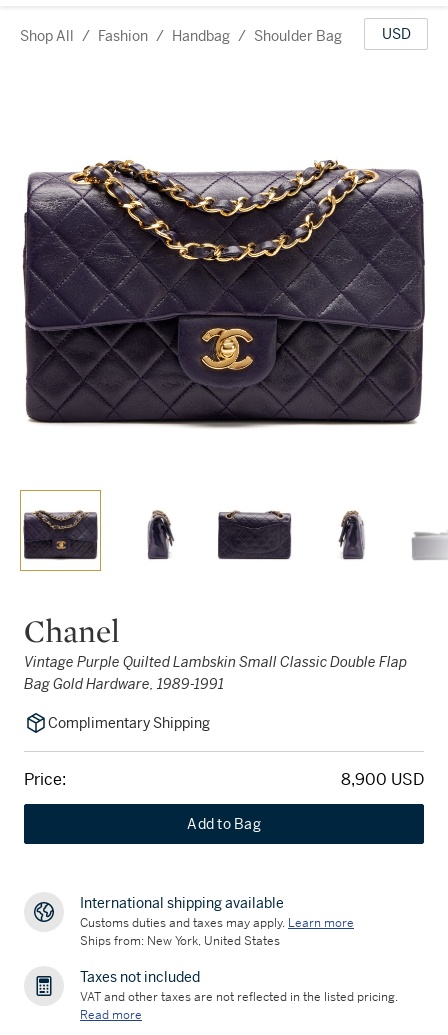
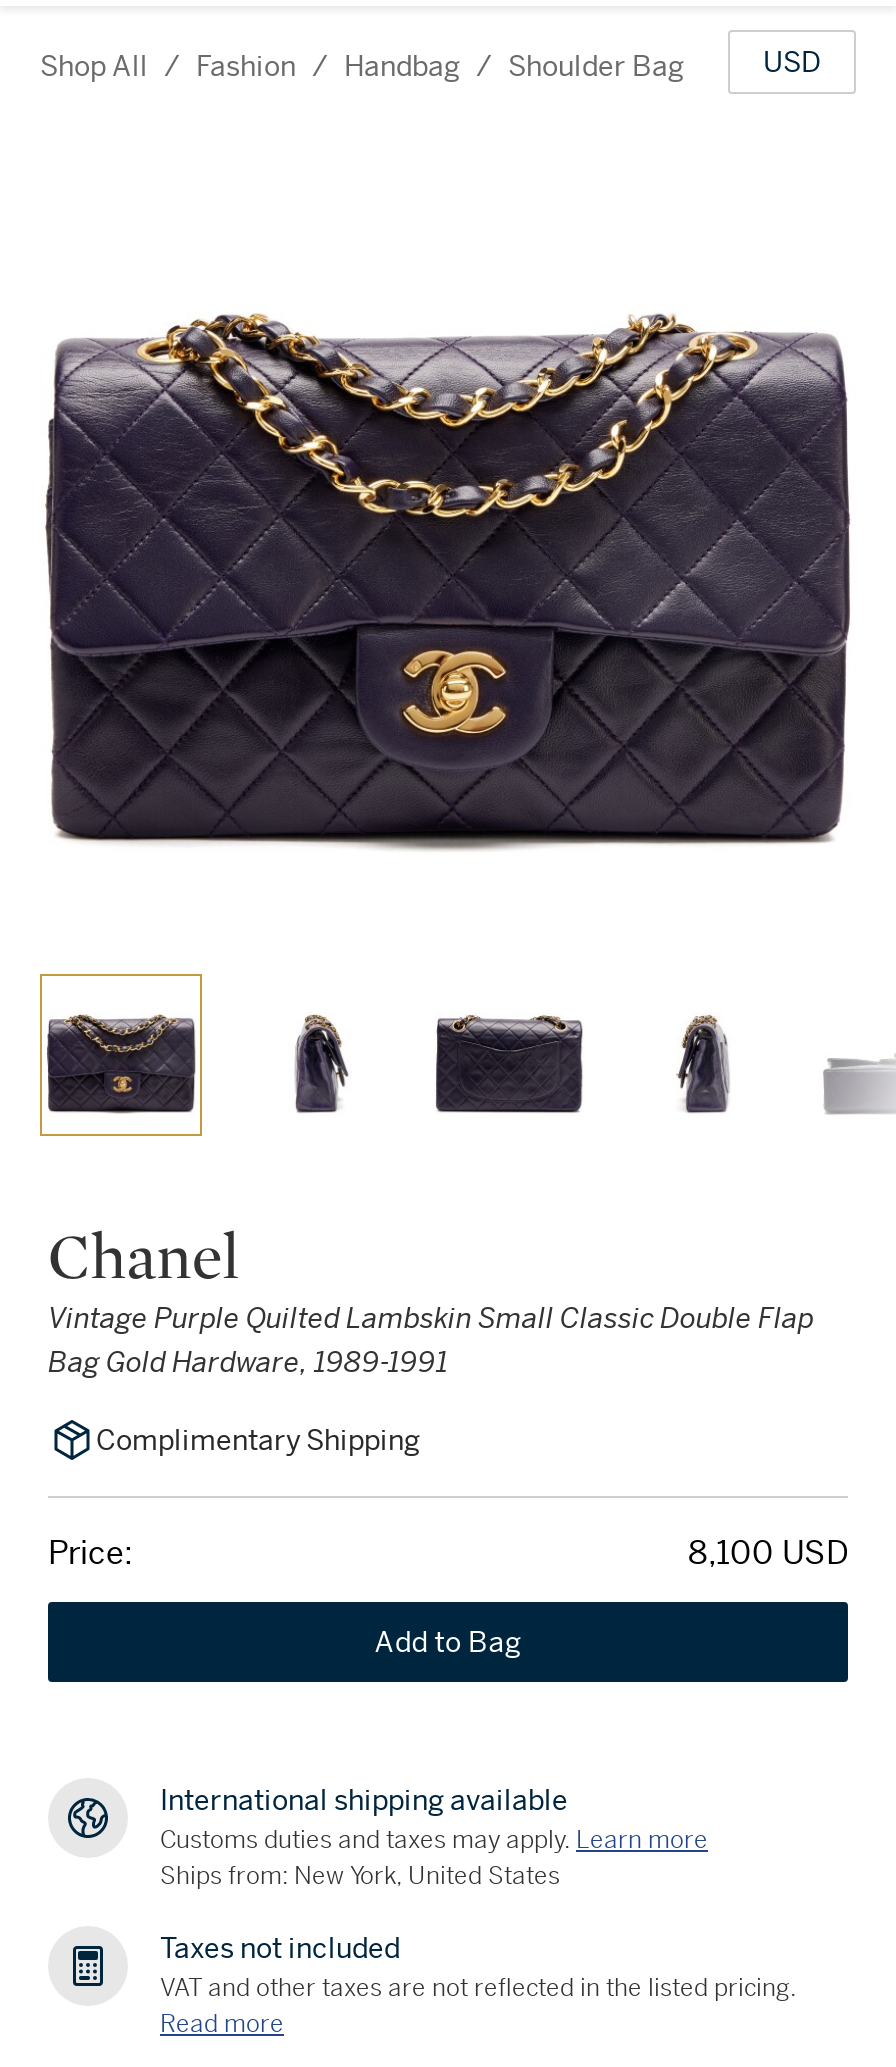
- 8,900 USD
+ 8,100 USD
